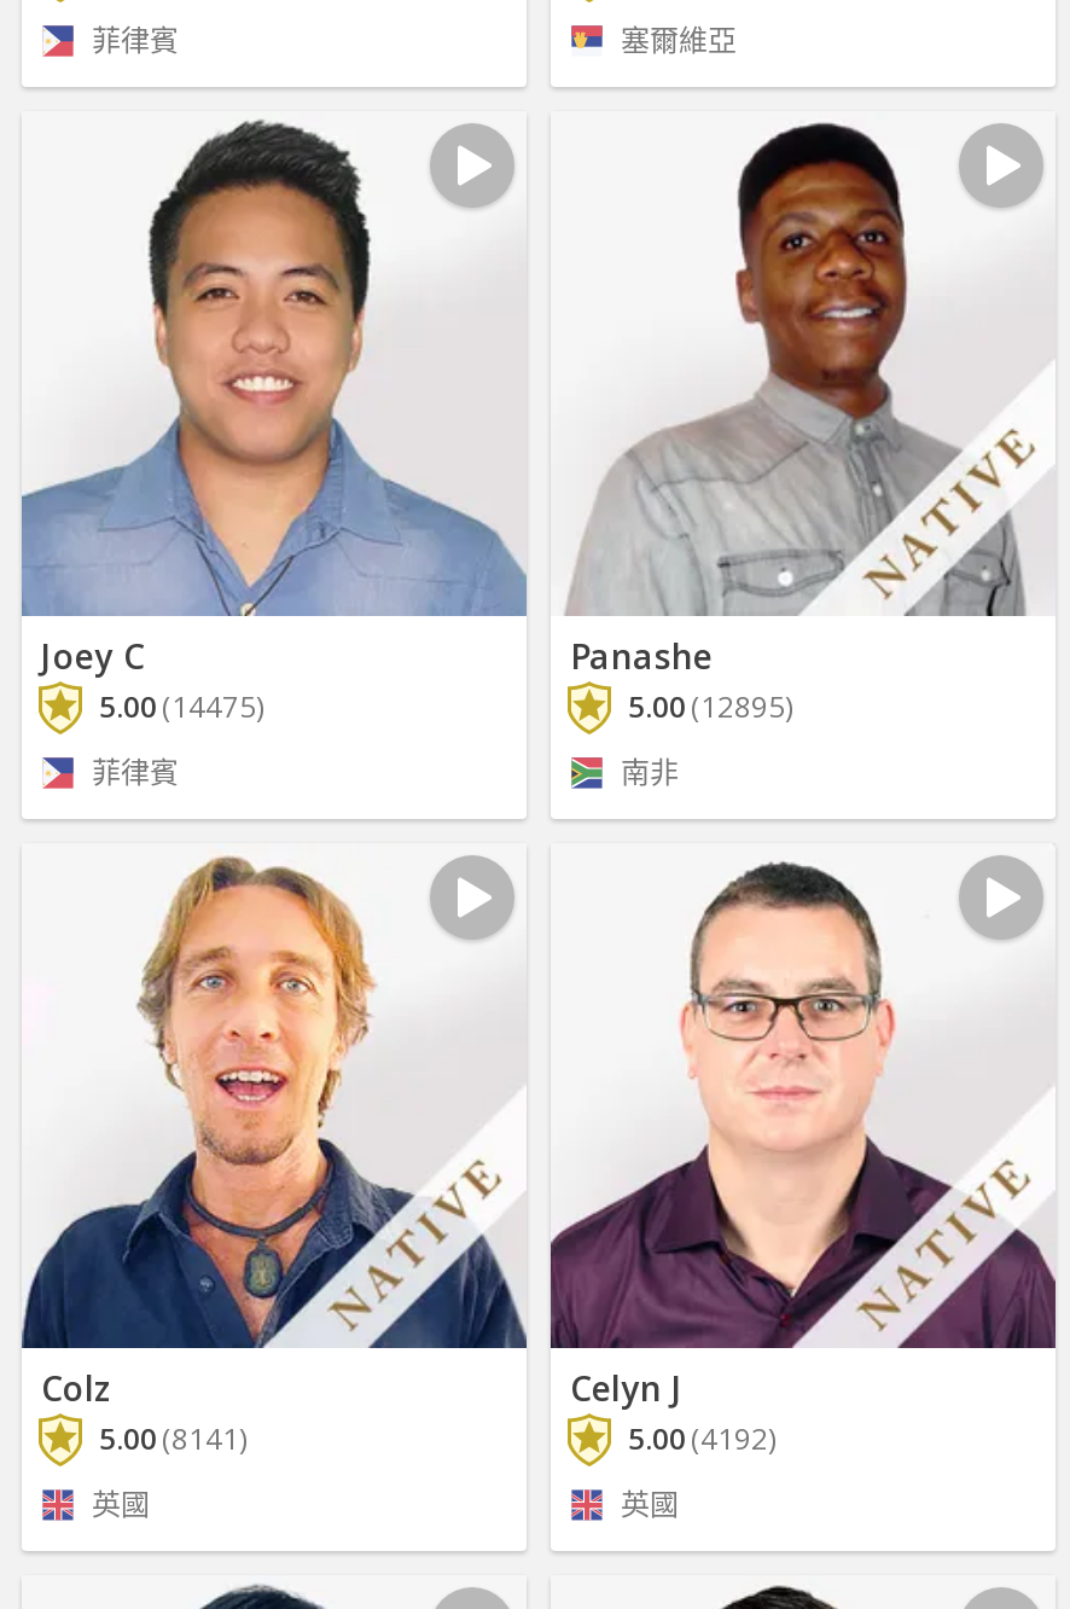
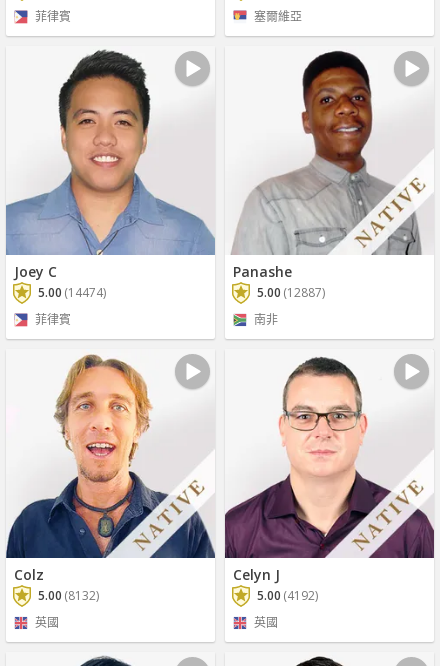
- 5.00 (14475)
+ 5.00 (14474)

- 5.00 (12895)
+ 5.00 (12887)

- 5.00 (8141)
+ 5.00 (8132)
